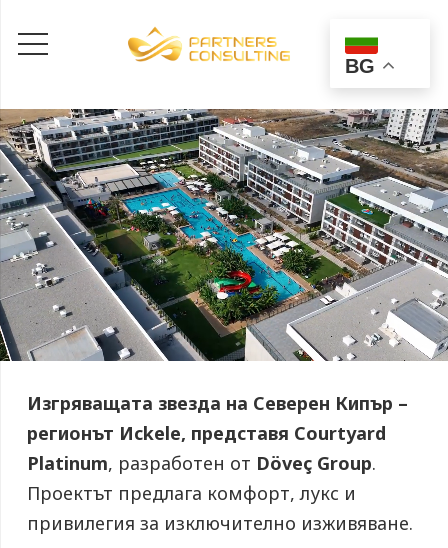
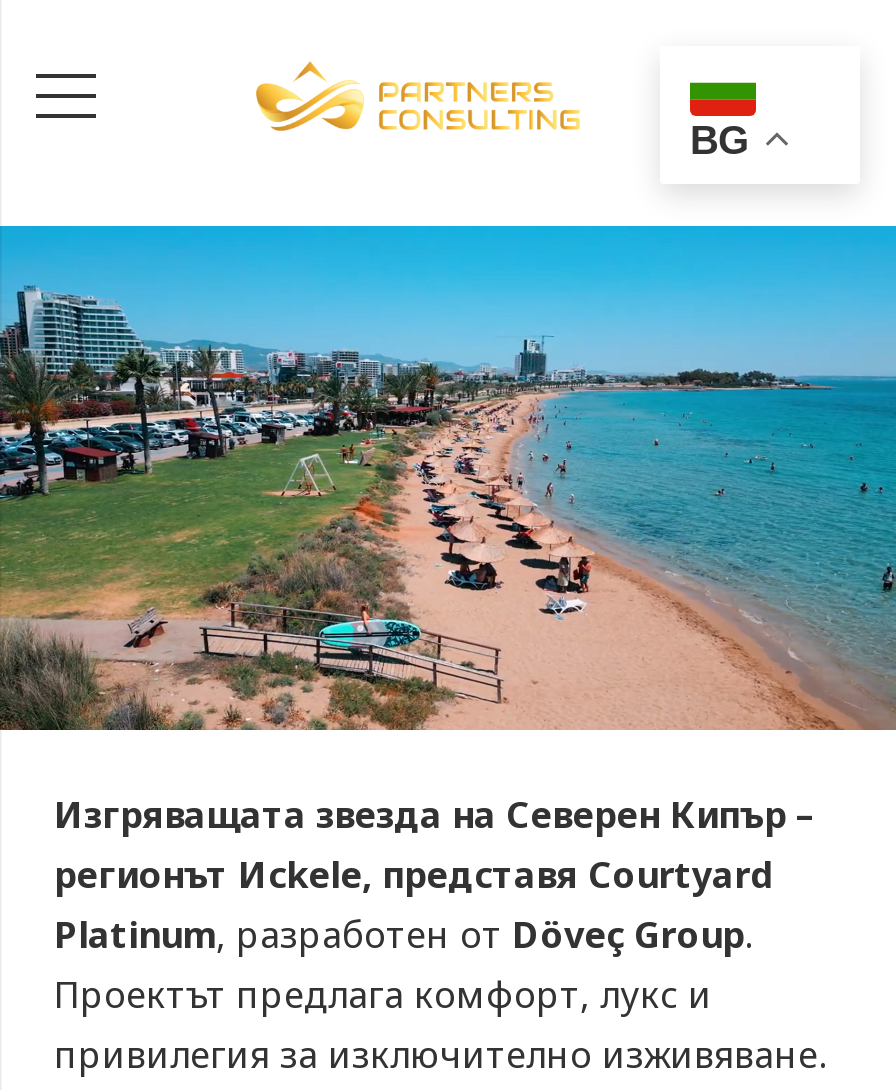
- [image]
+ [image]
